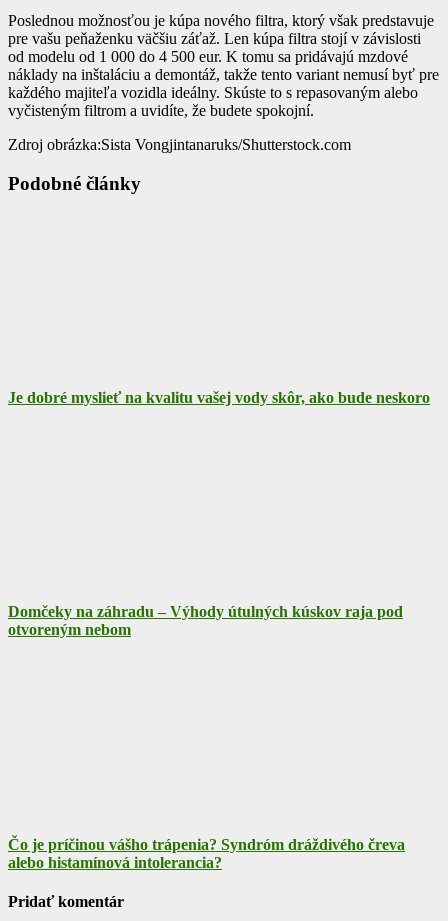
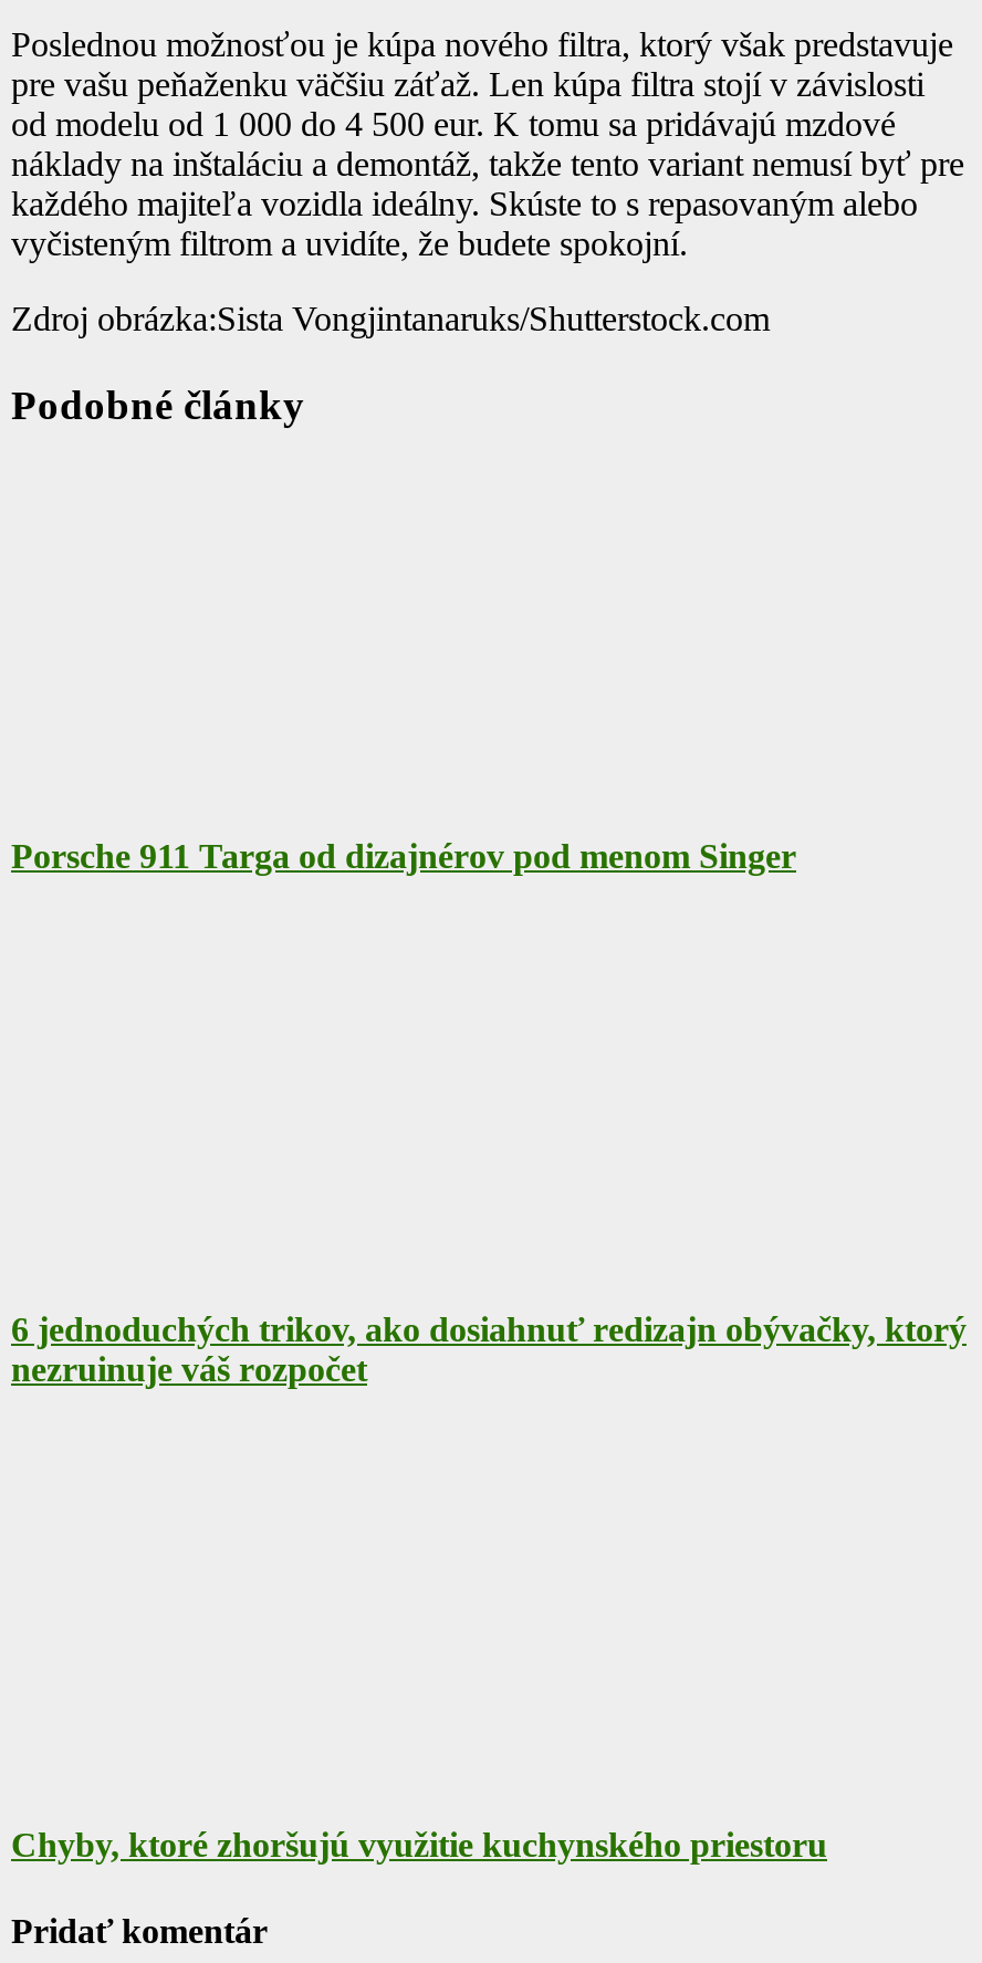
- Je dobré myslieť na kvalitu vašej vody skôr, ako bude neskoro
+ Porsche 911 Targa od dizajnérov pod menom Singer

- Domčeky na záhradu – Výhody útulných kúskov raja pod
- otvoreným nebom
+ 6 jednoduchých trikov, ako dosiahnuť redizajn obývačky, ktorý
+ nezruinuje váš rozpočet

- Čo je príčinou vášho trápenia? Syndróm dráždivého čreva
- alebo histamínová intolerancia?
+ Chyby, ktoré zhoršujú využitie kuchynského priestoru
